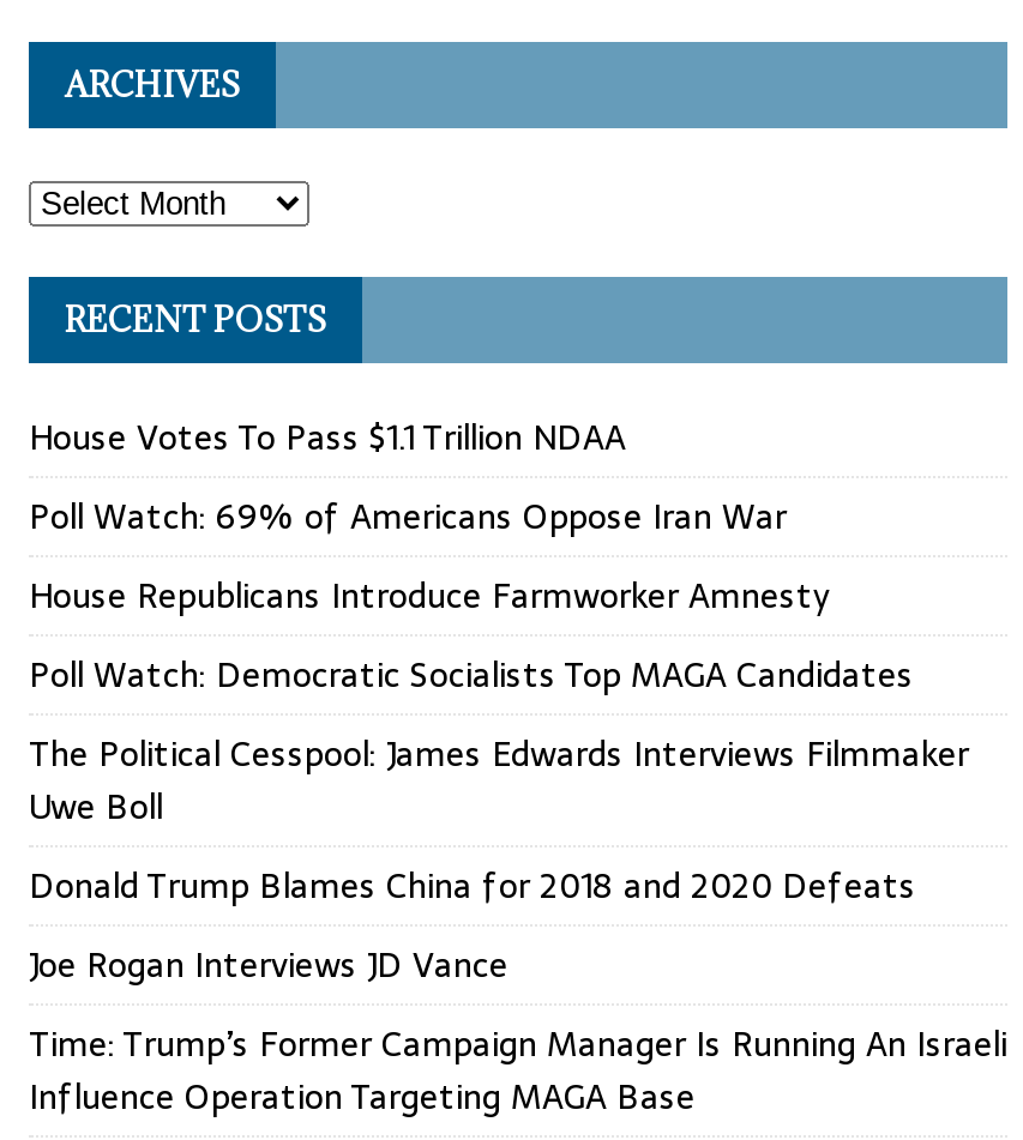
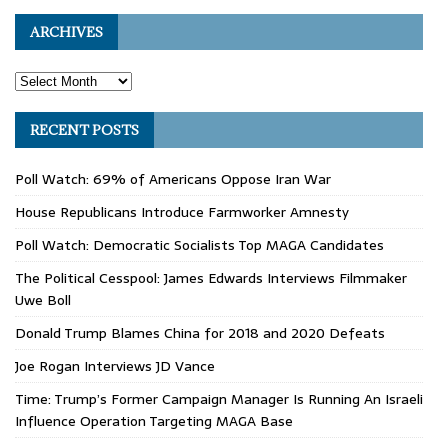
- House Votes To Pass $1.1 Trillion NDAA
